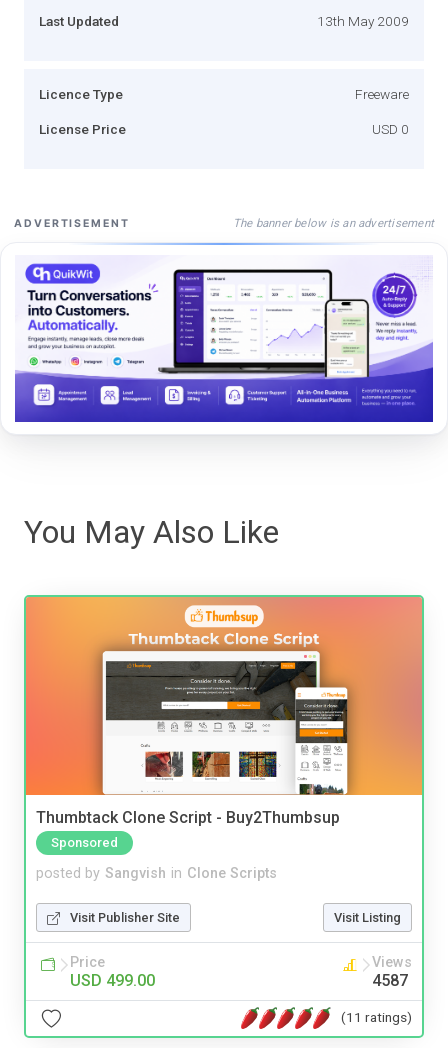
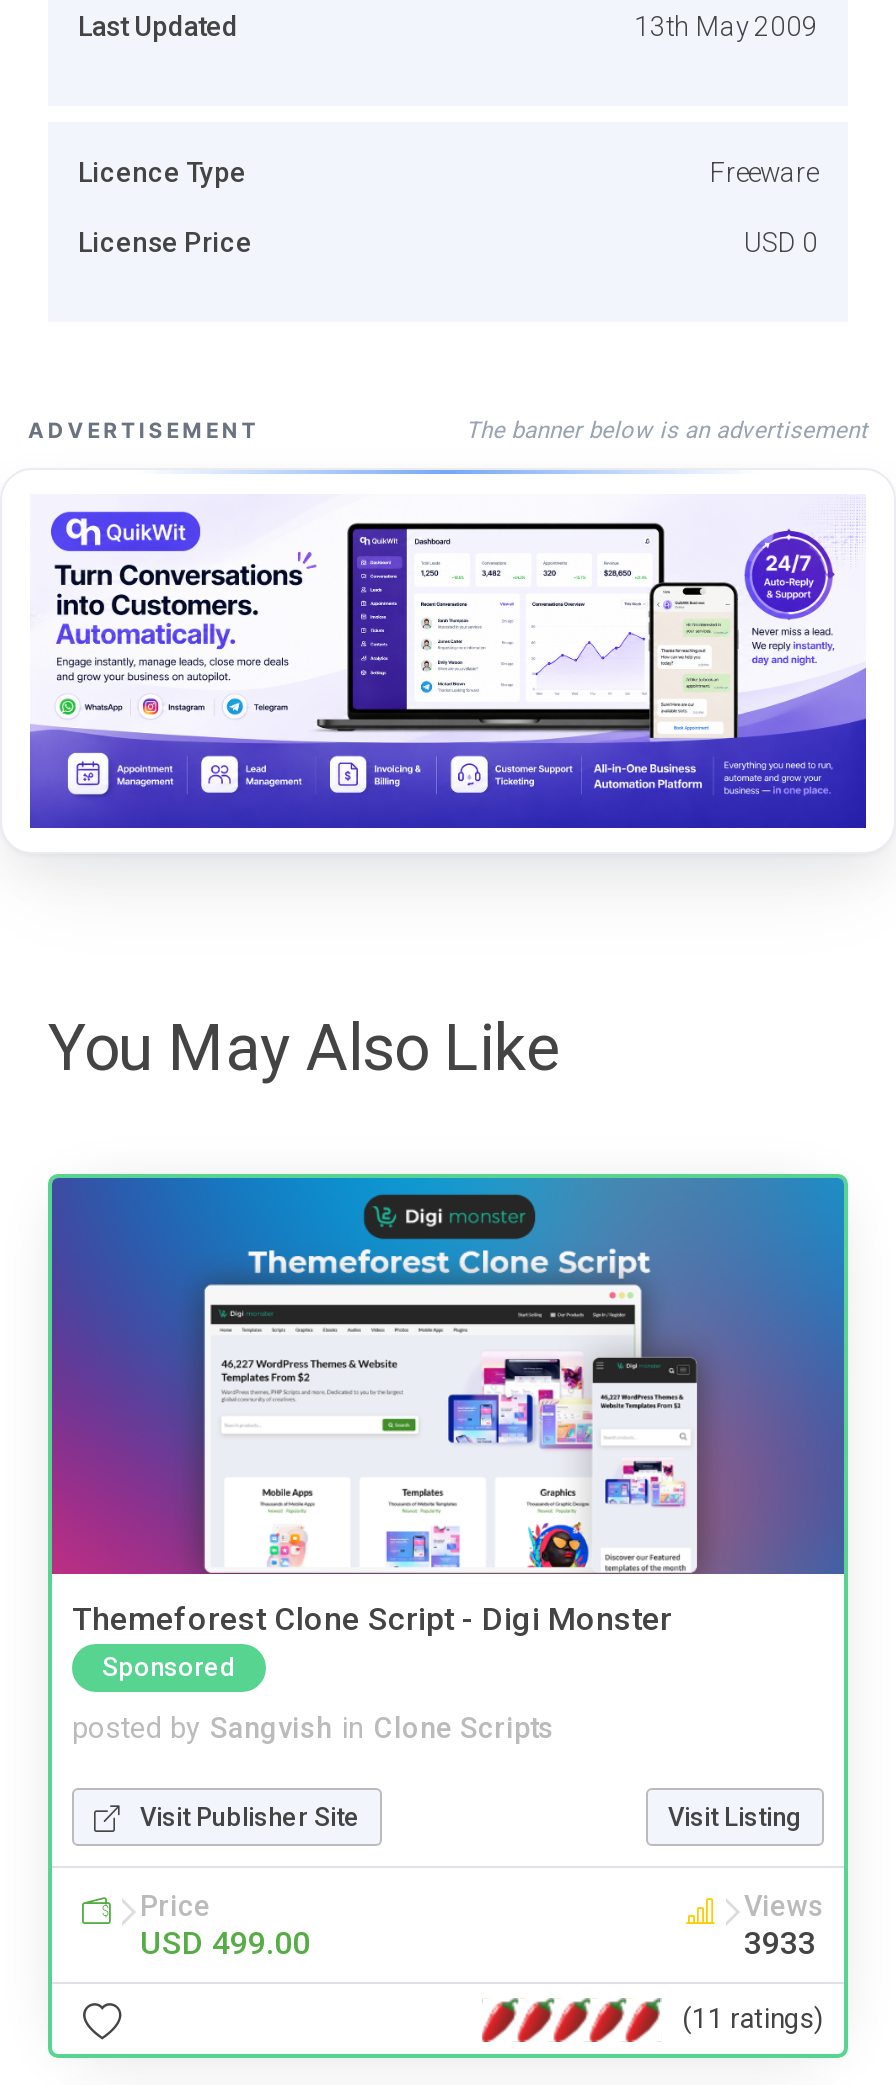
- [image]
- Thumbtack Clone Script - Buy2Thumbsup
+ [image]
+ Themeforest Clone Script - Digi Monster

- 4587
+ 3933
